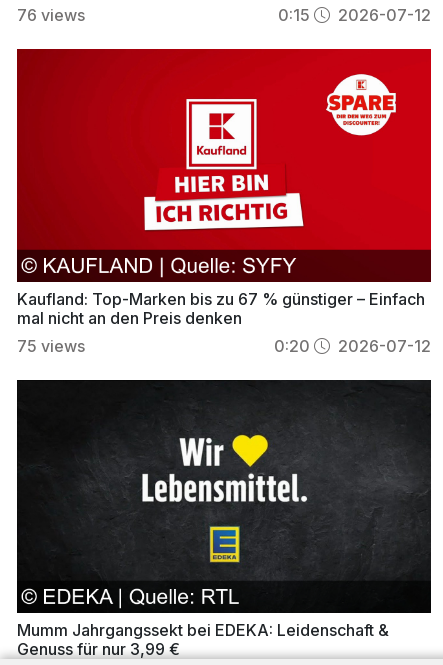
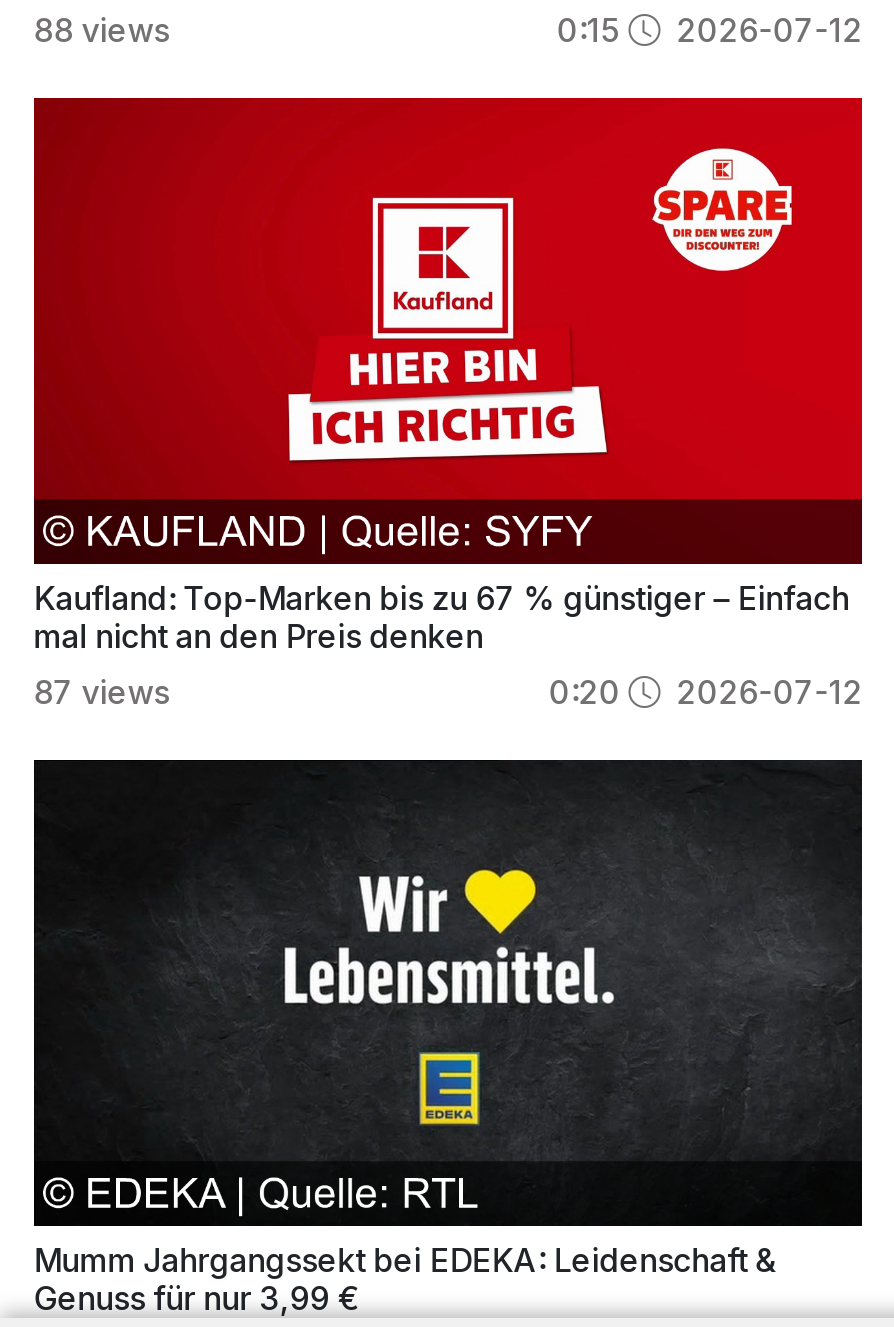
- 76 views
+ 88 views

- 75 views
+ 87 views
